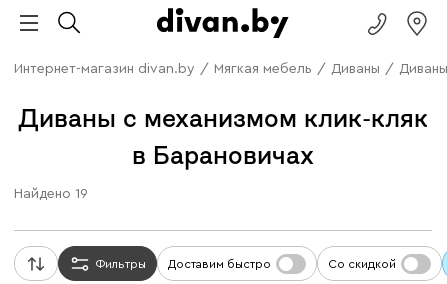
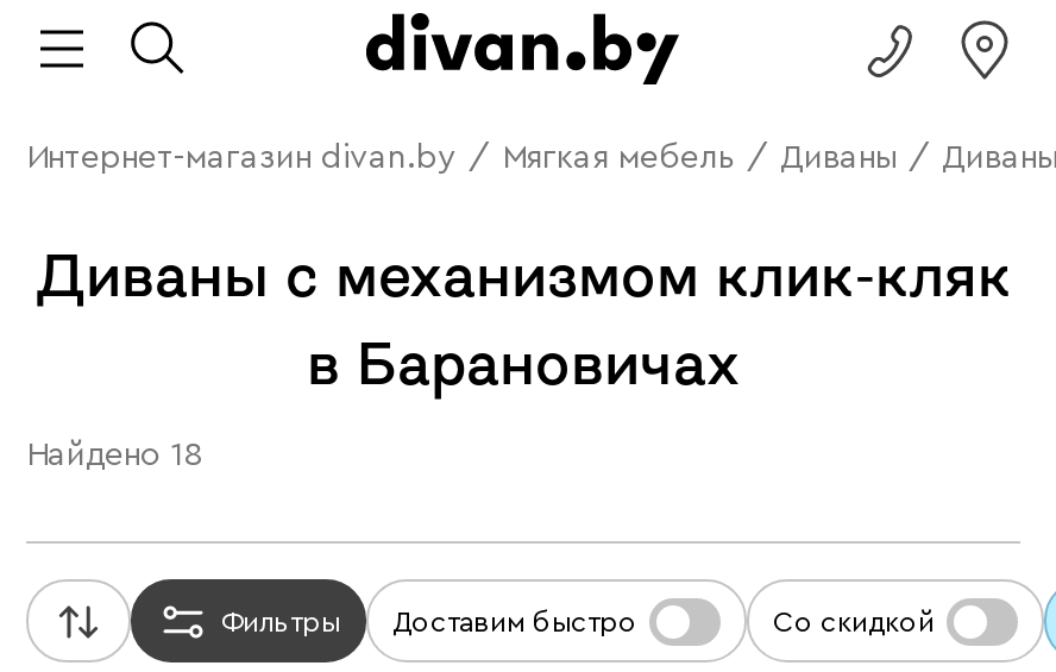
- Найдено 19
+ Найдено 18
